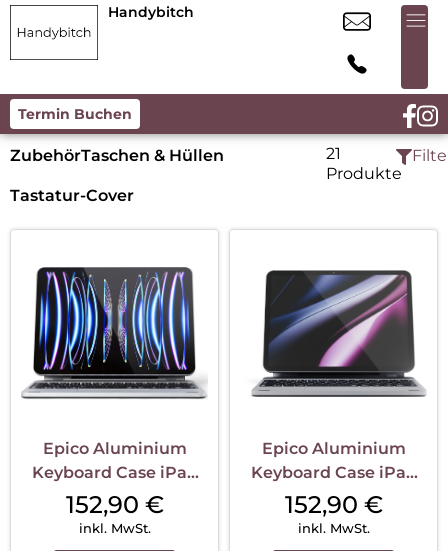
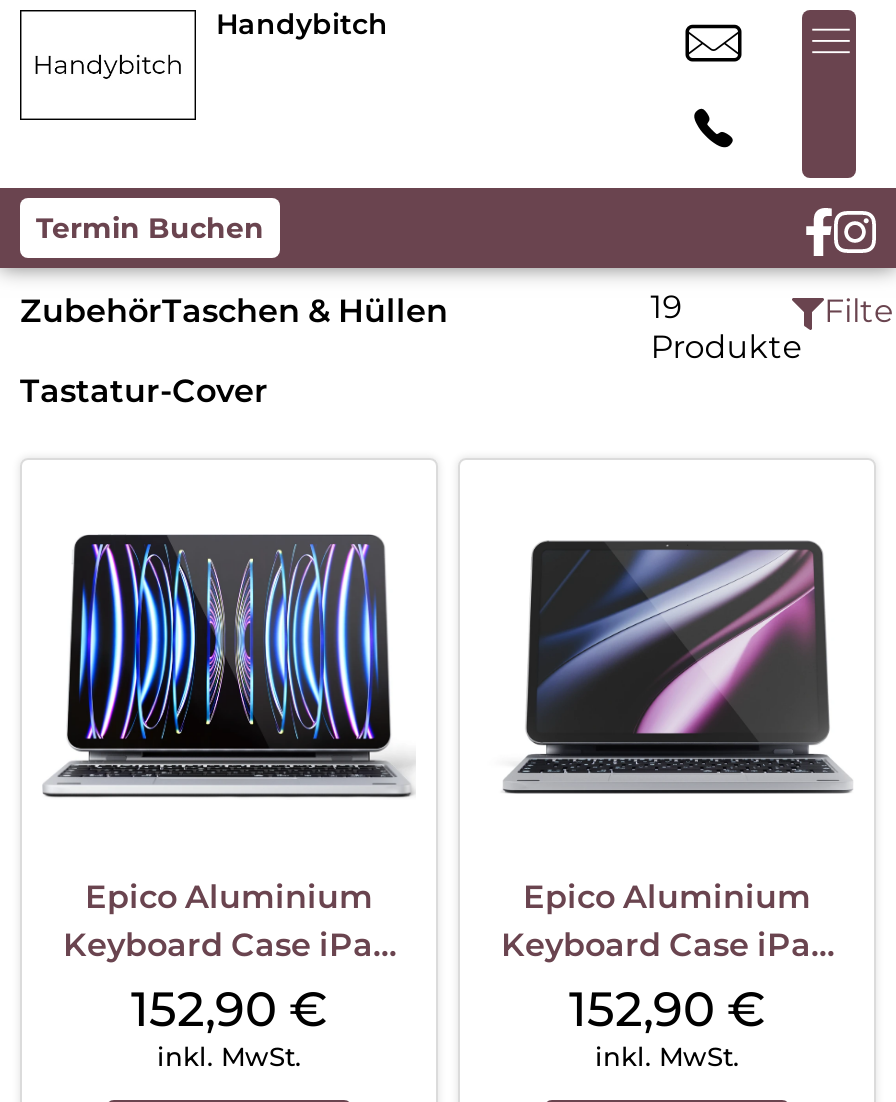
- 21
+ 19
